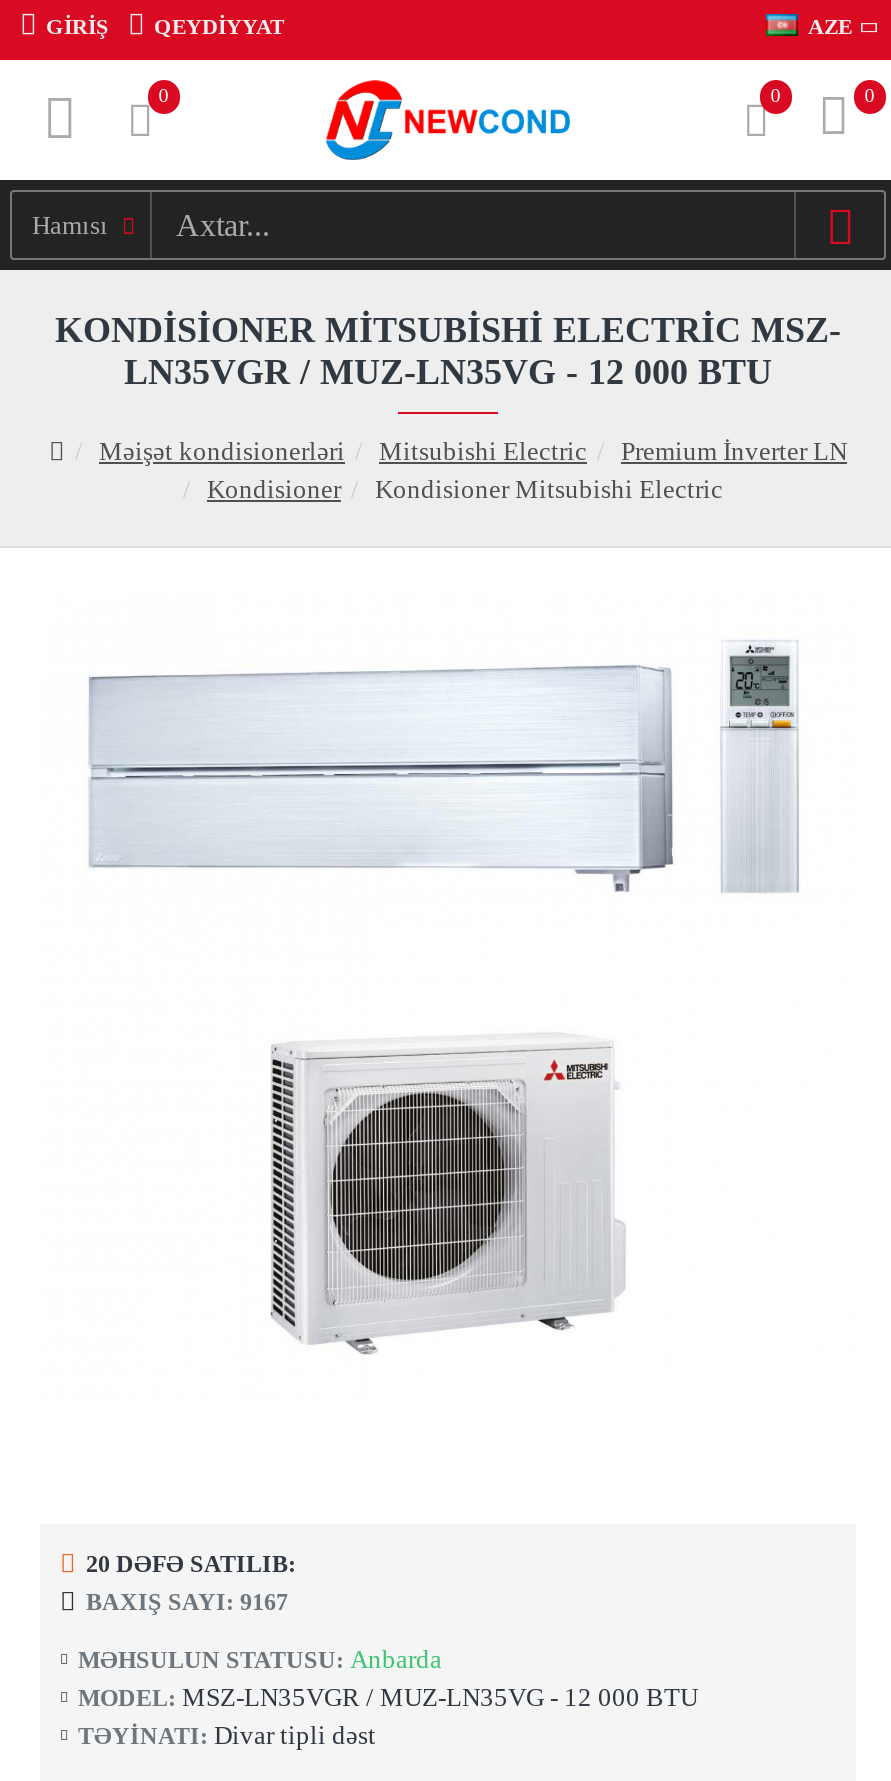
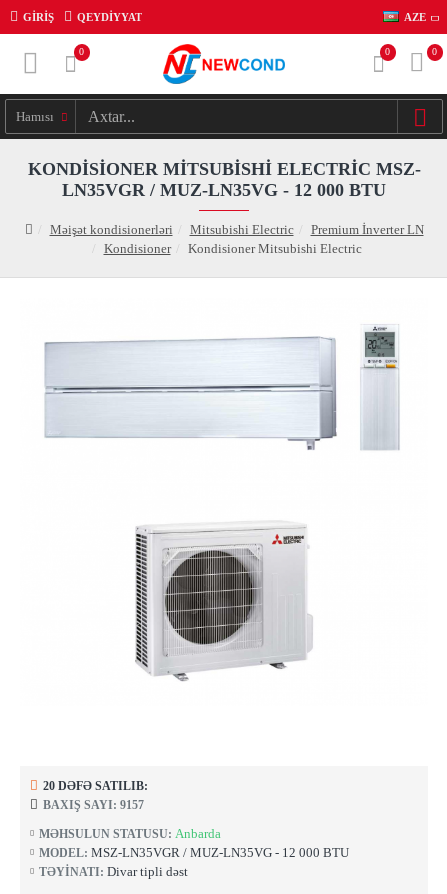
- BAXIŞ SAYI: 9167
+ BAXIŞ SAYI: 9157
